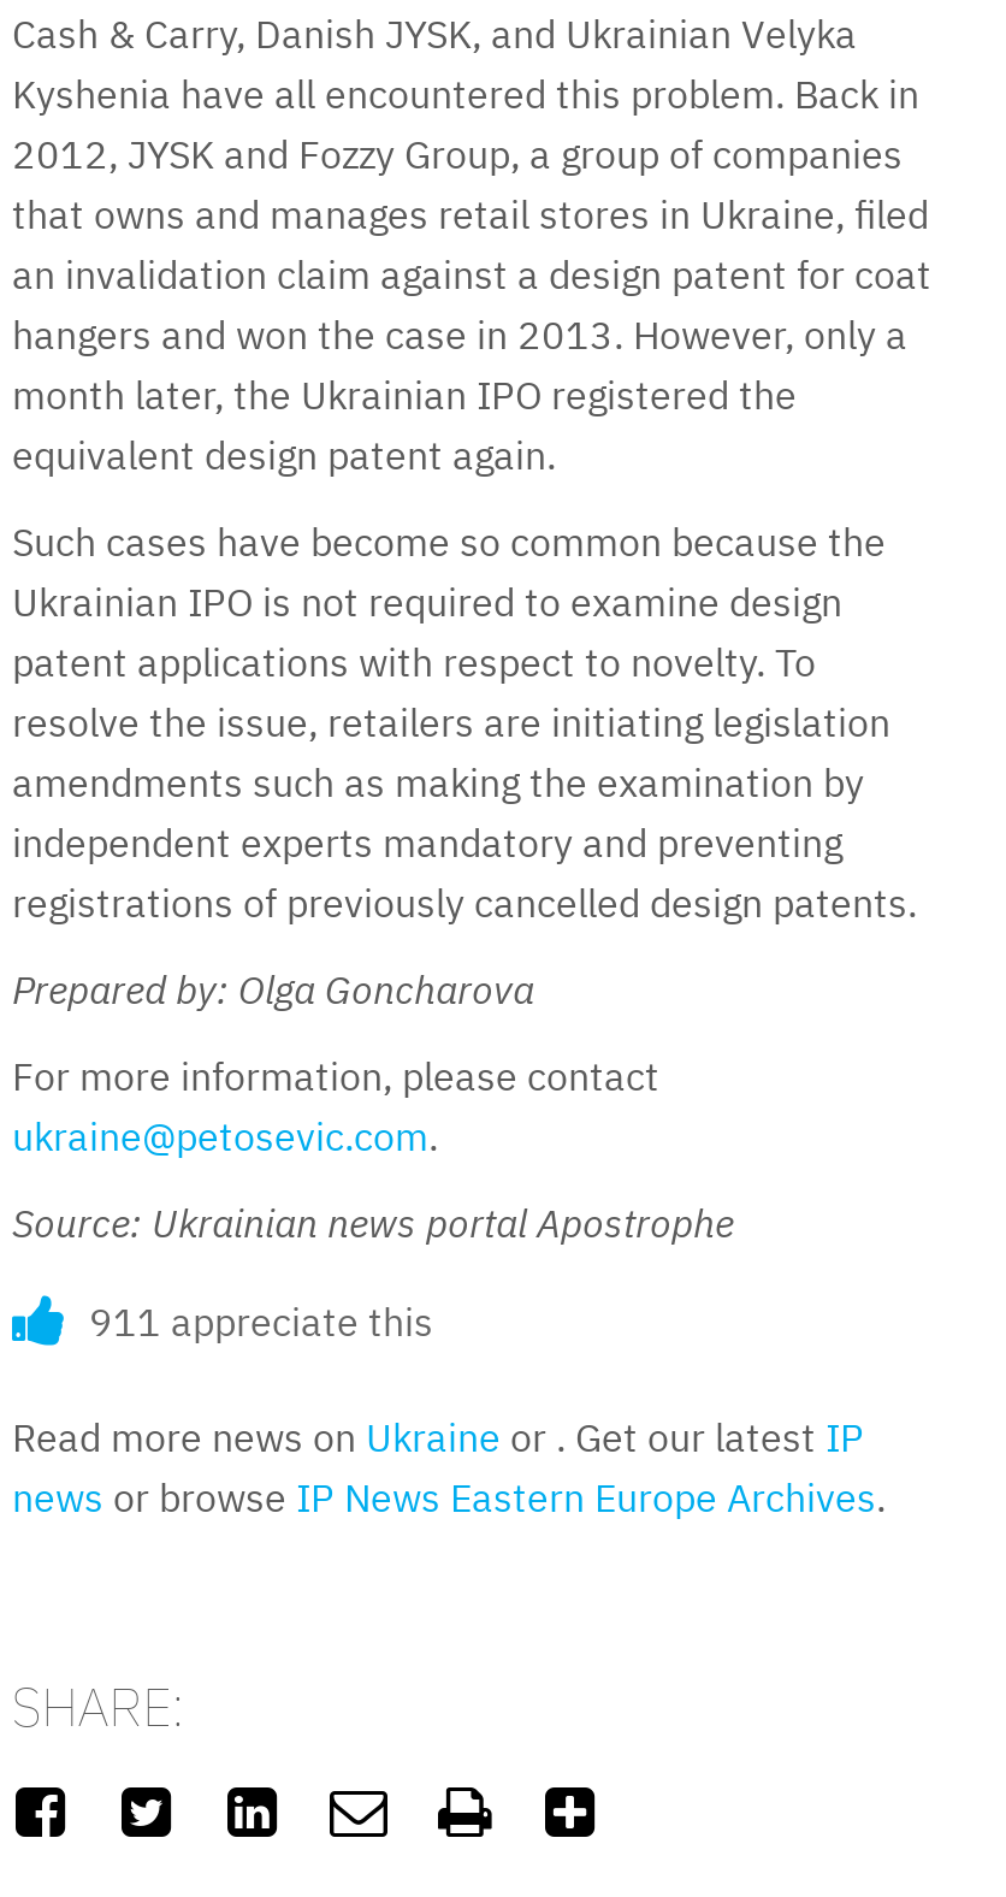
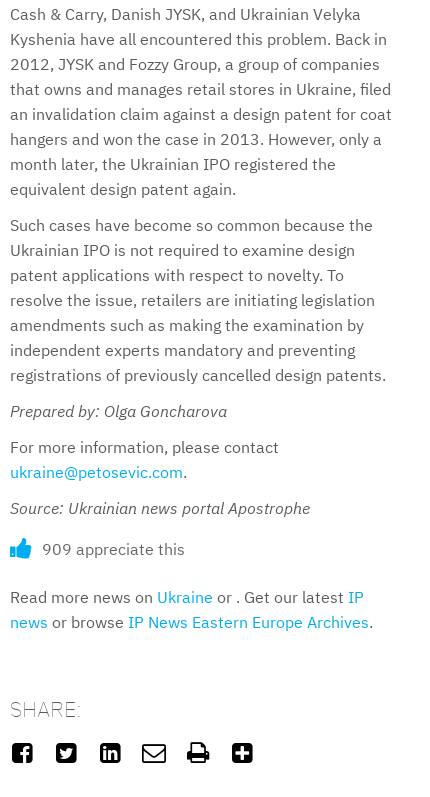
- 911 appreciate this
+ 909 appreciate this
